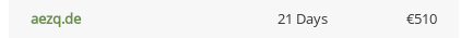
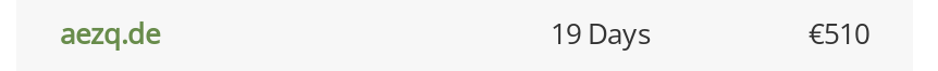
- 21 Days
+ 19 Days
